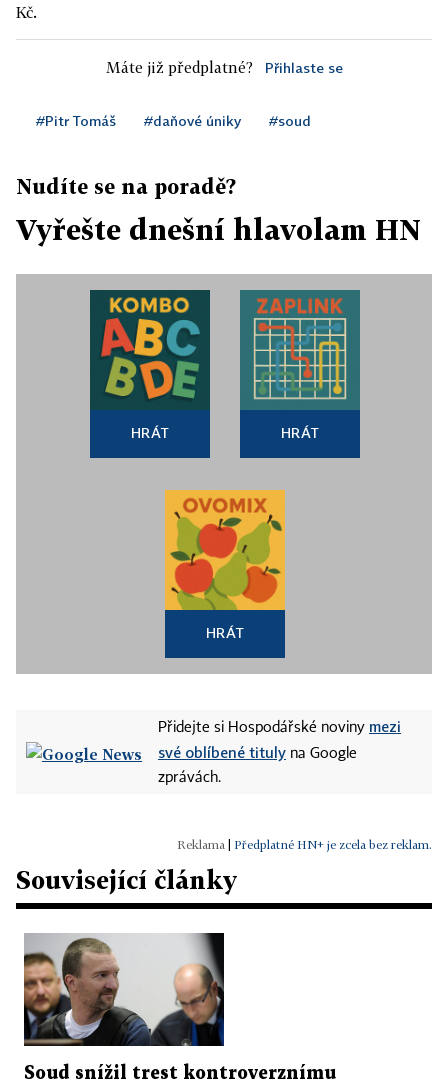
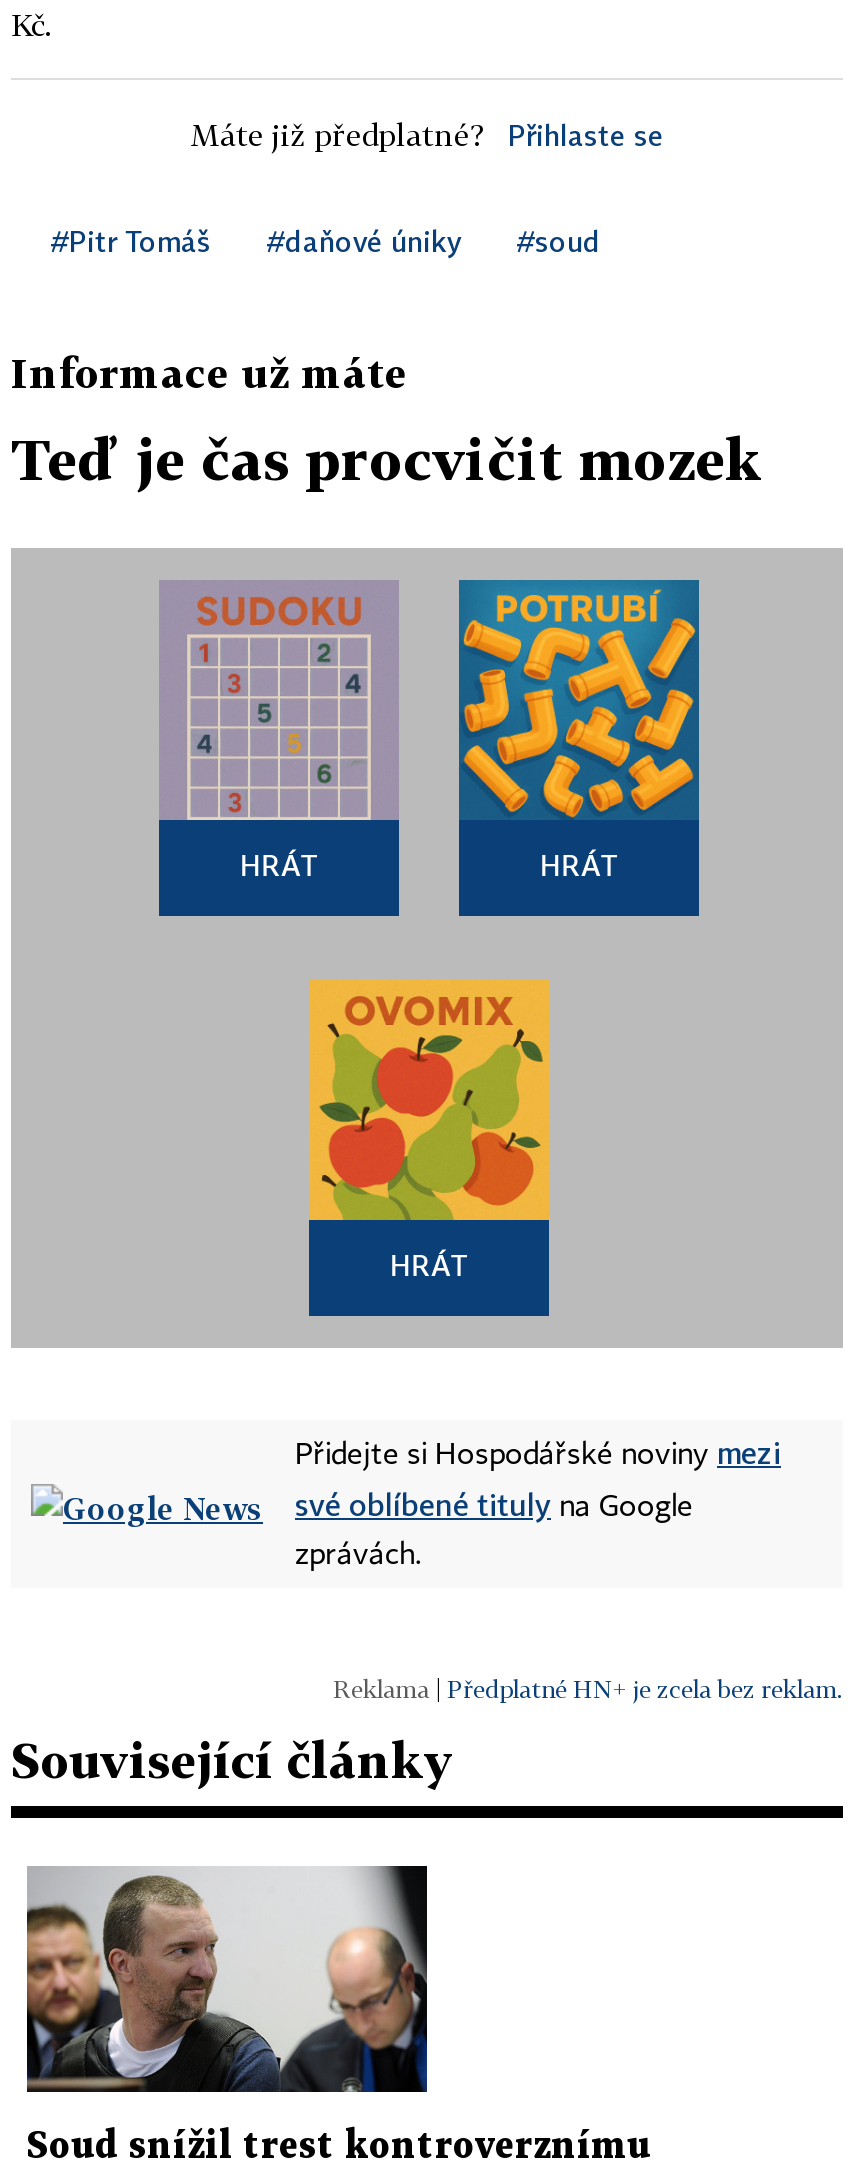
- Nudíte se na poradě?
+ Informace už máte

- Vyřešte dnešní hlavolam HN
+ Teď je čas procvičit mozek

- [image]
+ [image]

- [image]
+ [image]
